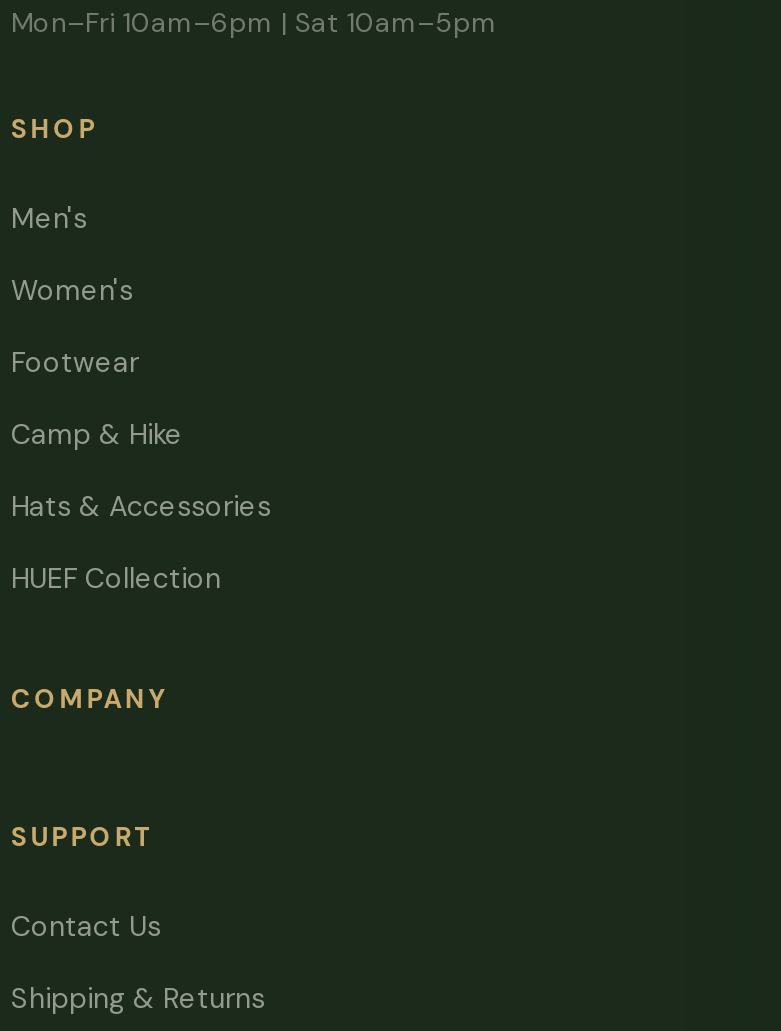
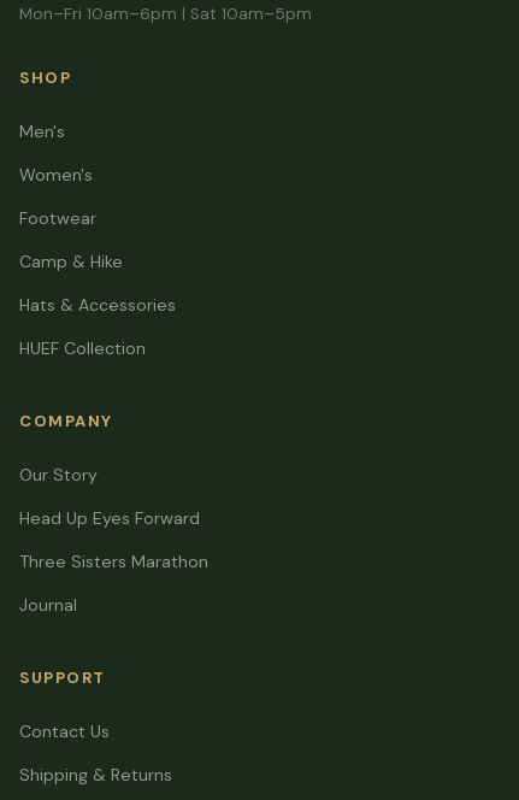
+ Our Story
+ Head Up Eyes Forward
+ Three Sisters Marathon
+ Journal
